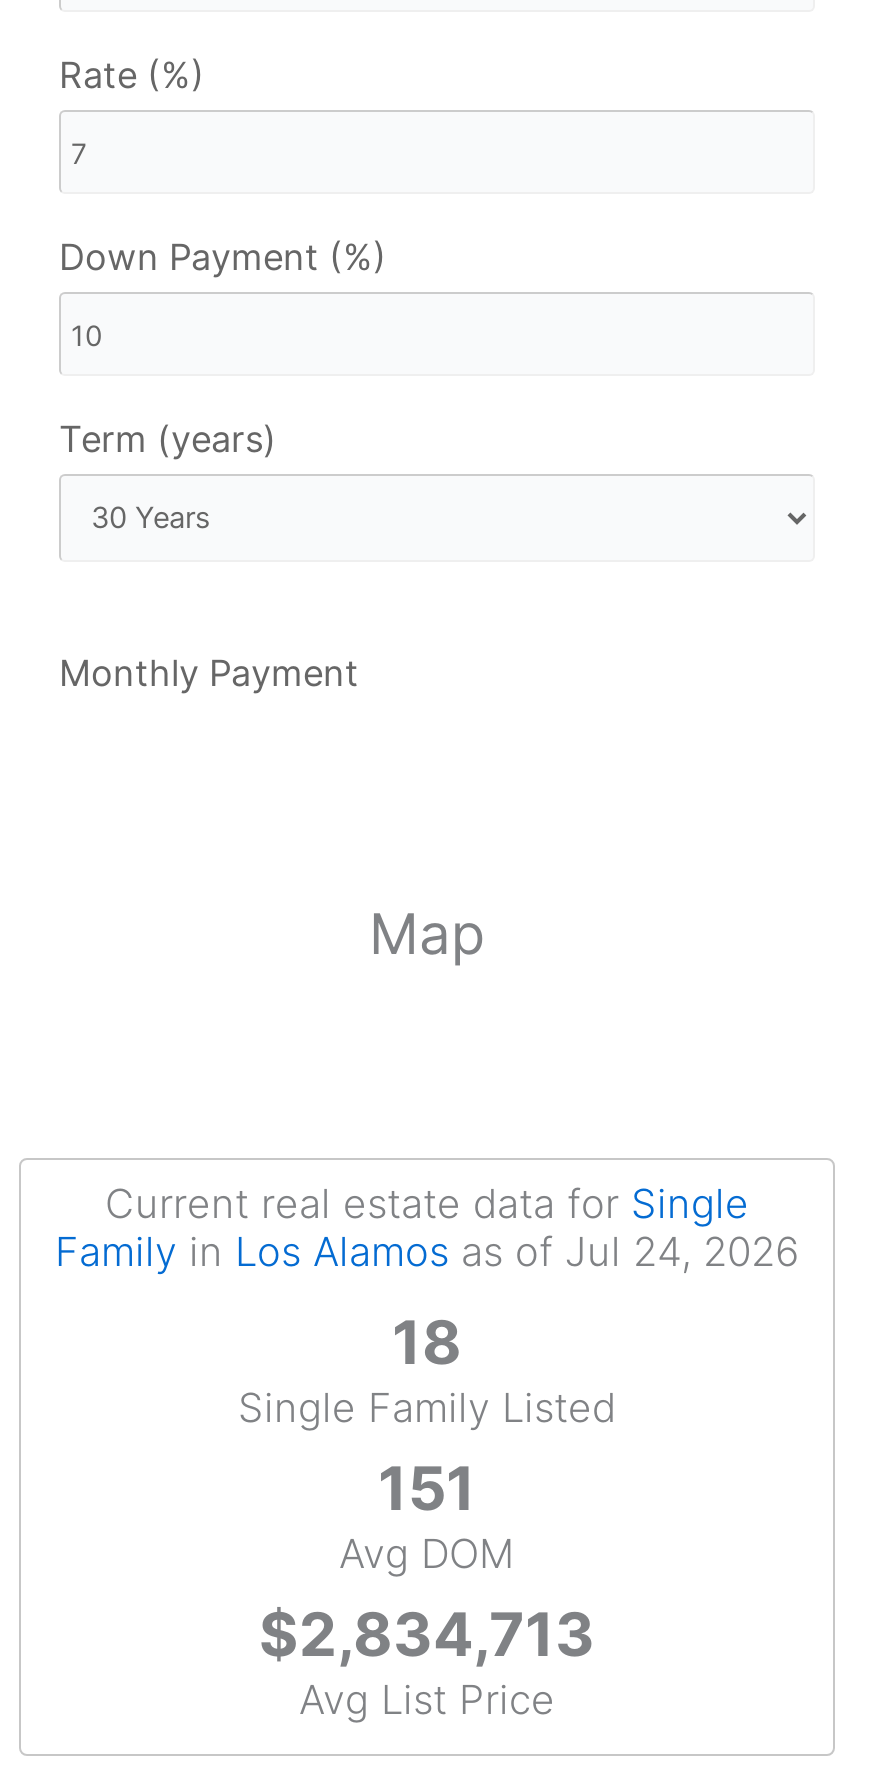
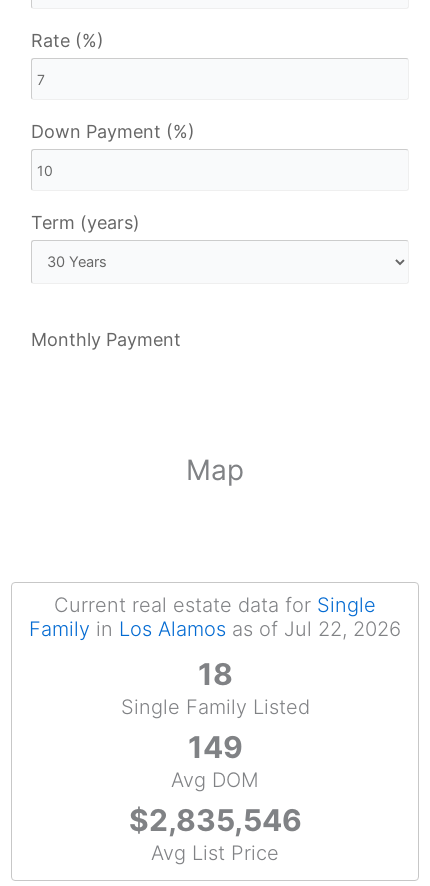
- Family in Los Alamos as of Jul 24, 2026
+ Family in Los Alamos as of Jul 22, 2026

- 151
+ 149

- $2,834,713
+ $2,835,546
